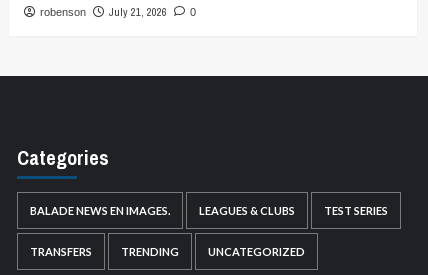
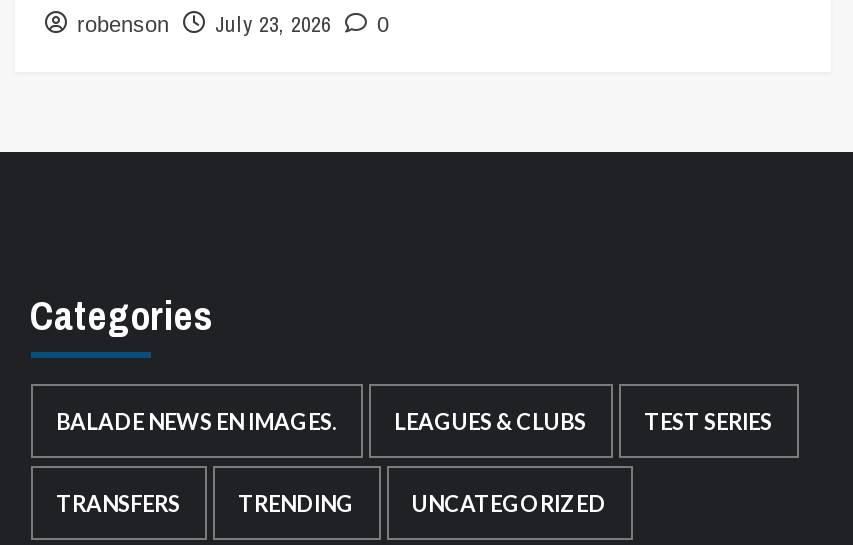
- robenson July 21, 2026 0
+ robenson July 23, 2026 0
